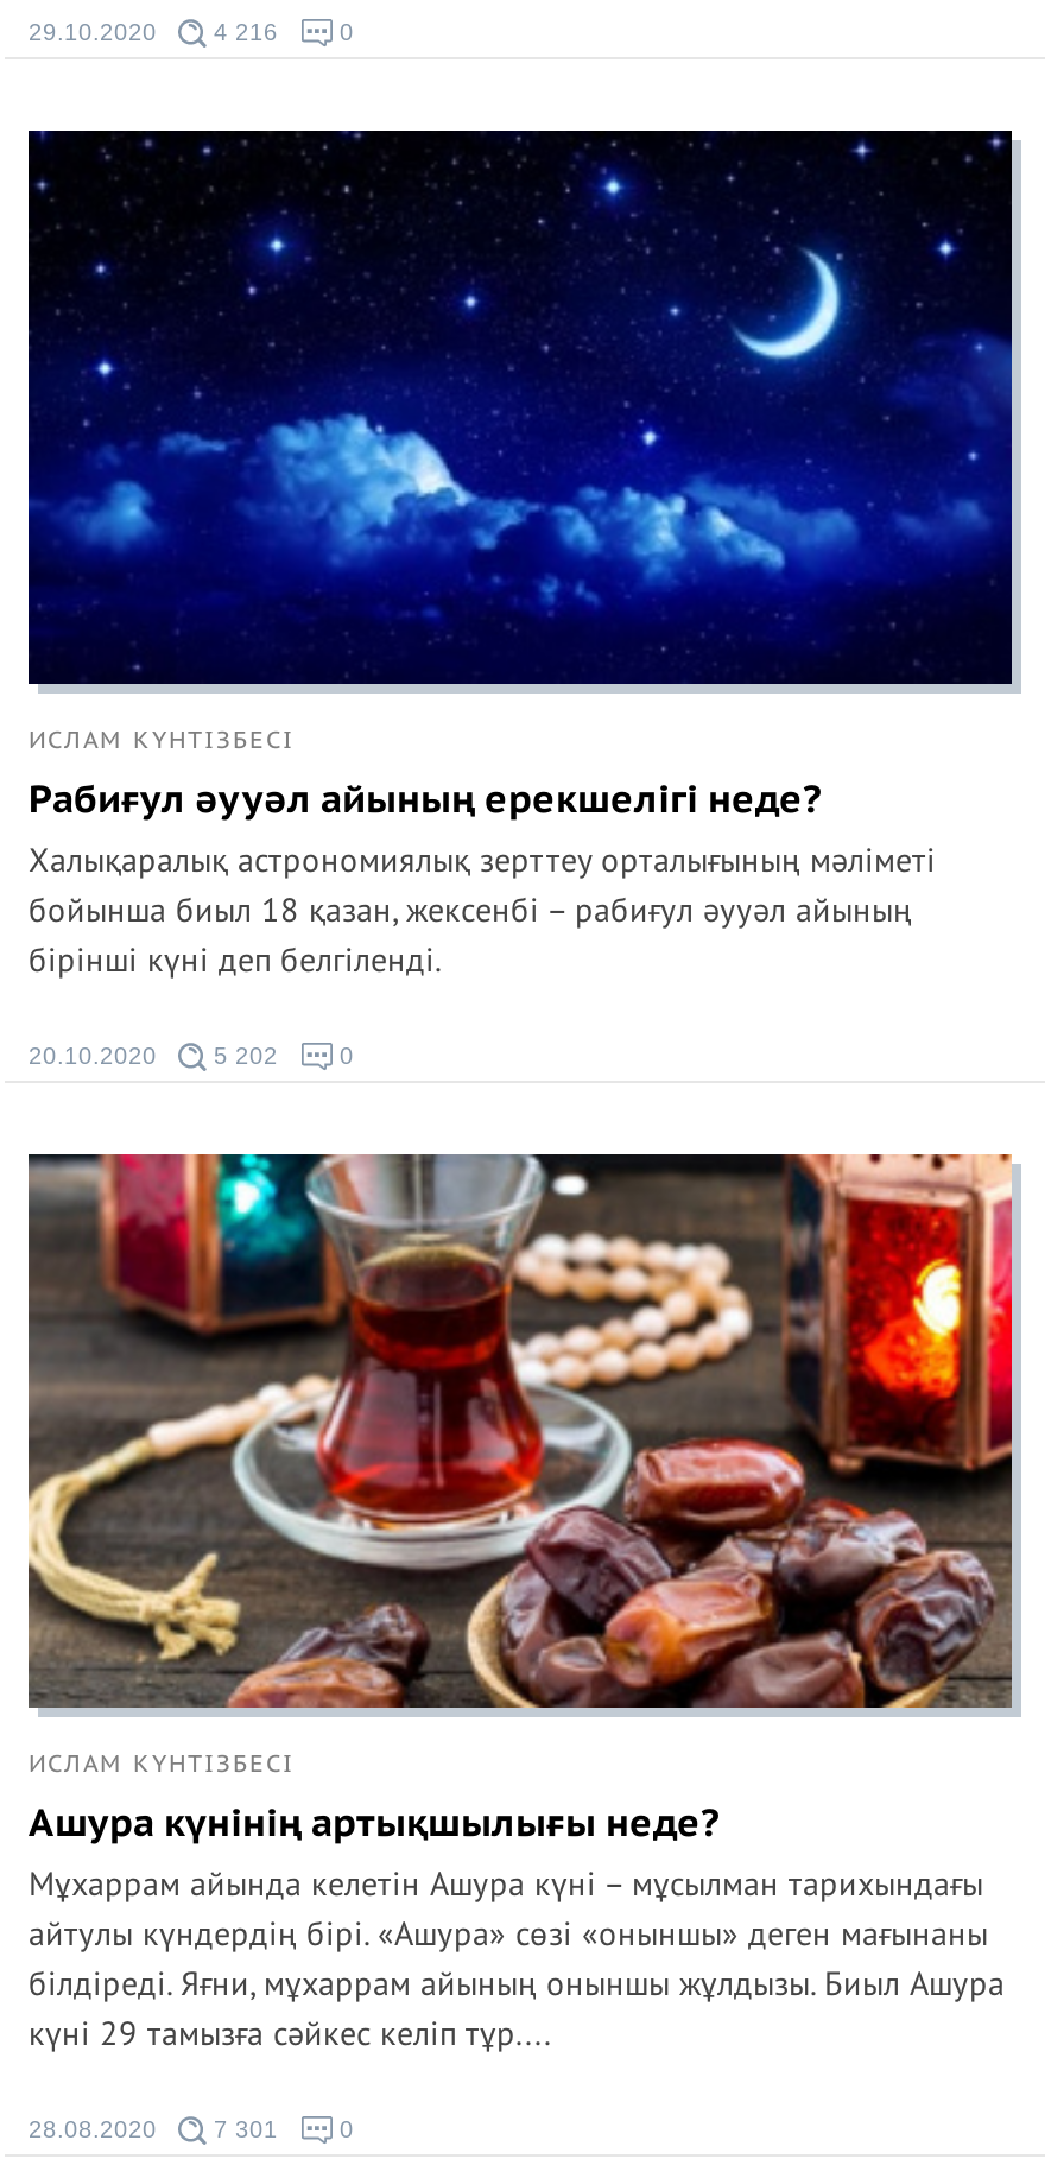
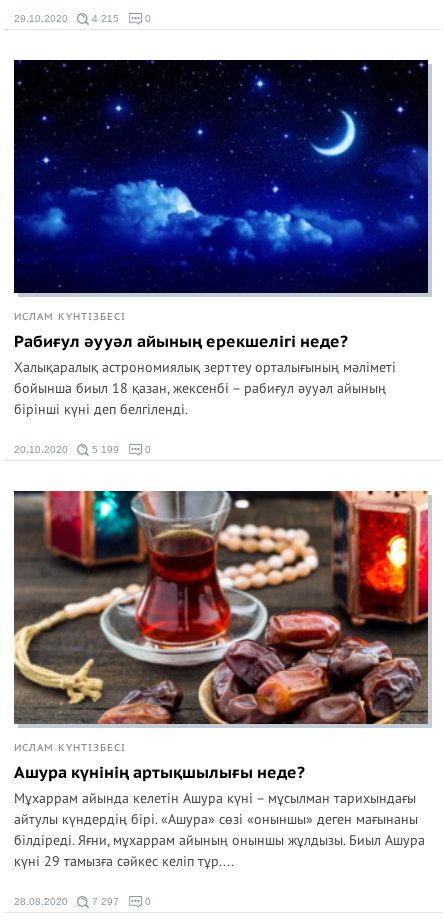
- 29.10.2020 4 216
+ 29.10.2020 4 215

- 20.10.2020 5 202
+ 20.10.2020 5 199

- 28.08.2020 7 301
+ 28.08.2020 7 297
